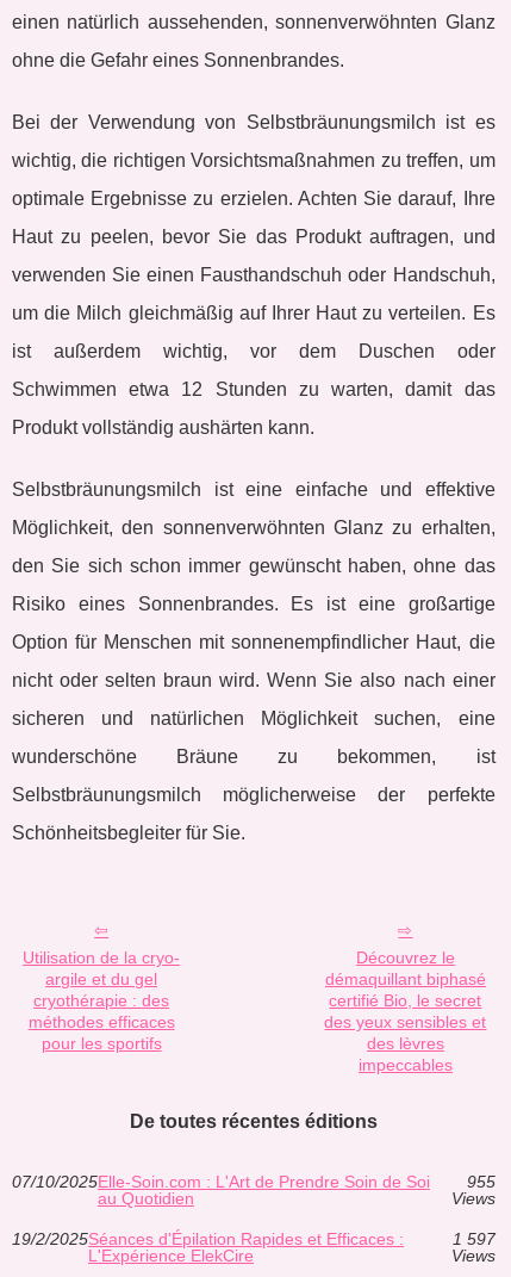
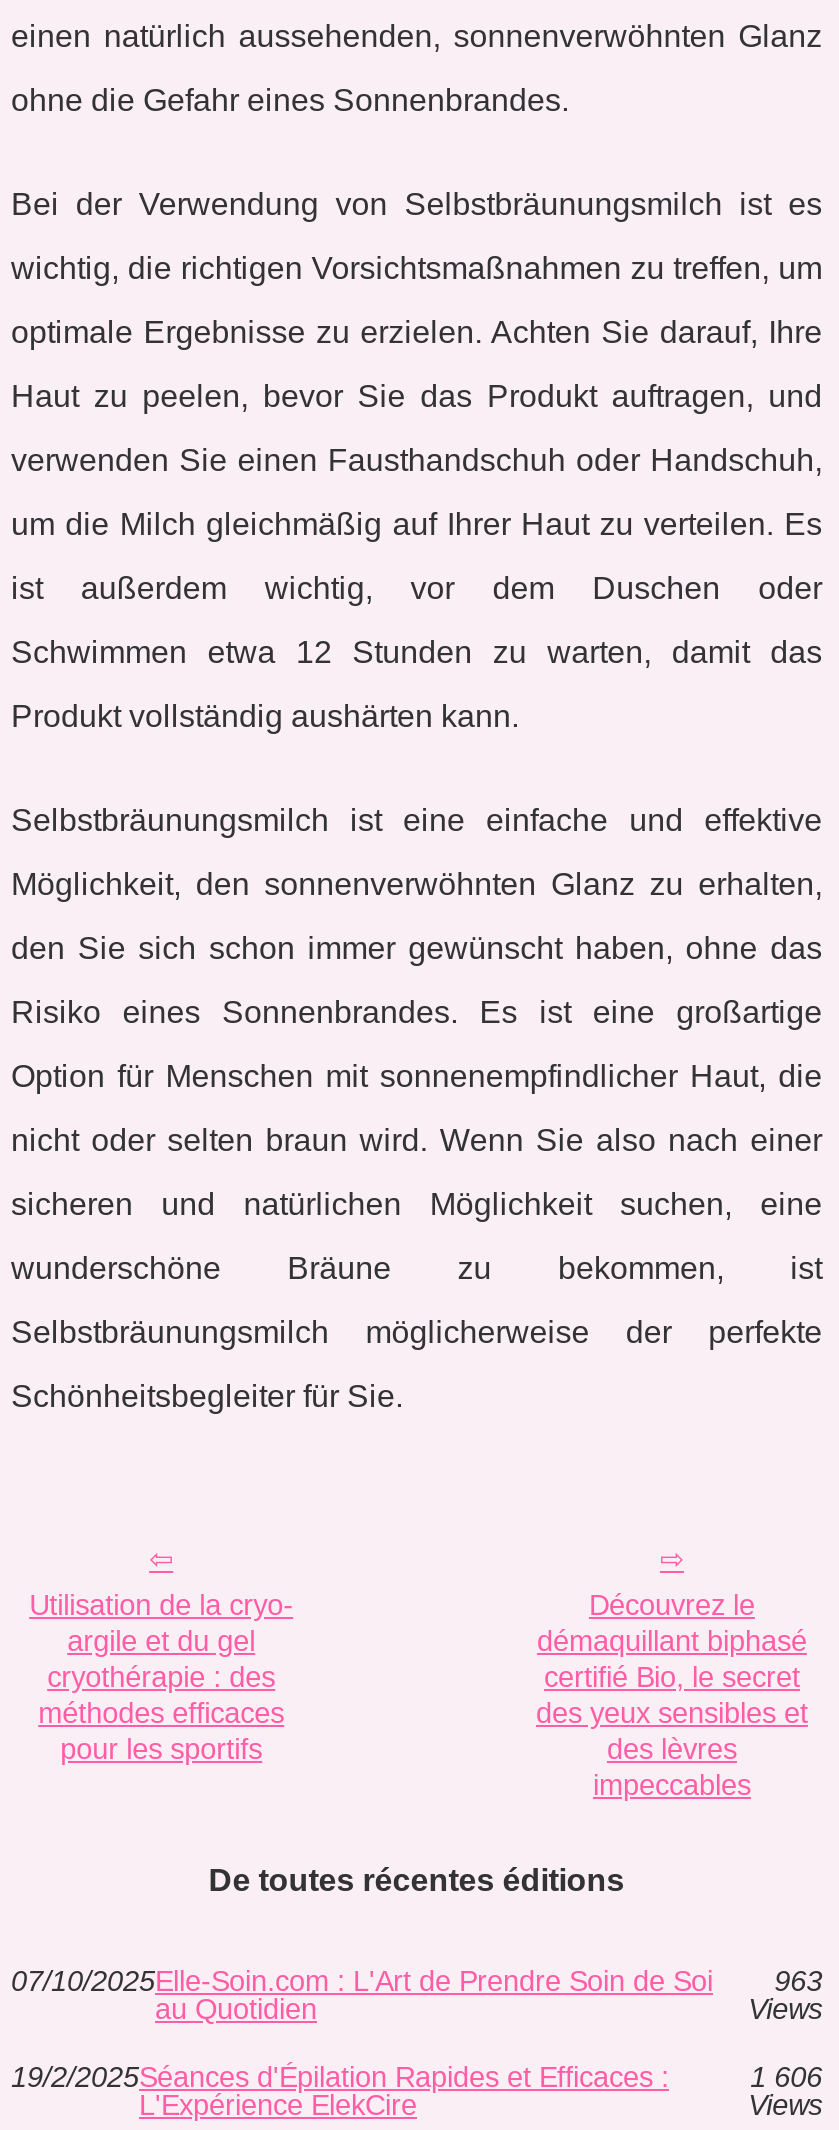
- 07/10/2025Elle-Soin.com : L'Art de Prendre Soin de Soi 955
+ 07/10/2025Elle-Soin.com : L'Art de Prendre Soin de Soi 963

- 1 597
+ 1 606
